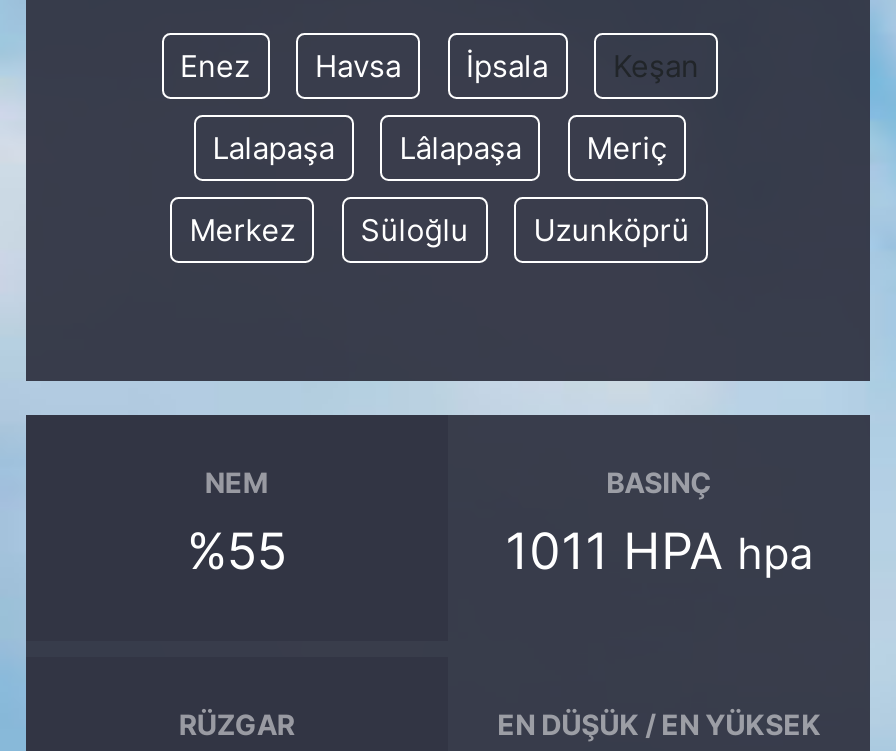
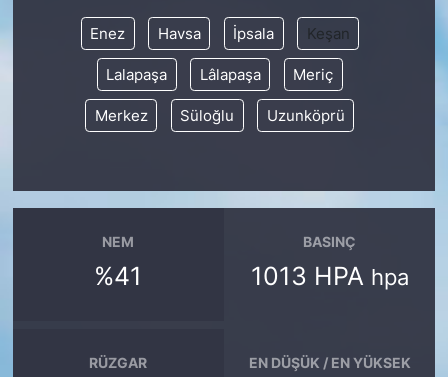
- %55
+ %41

- 1011 HPA hpa
+ 1013 HPA hpa
